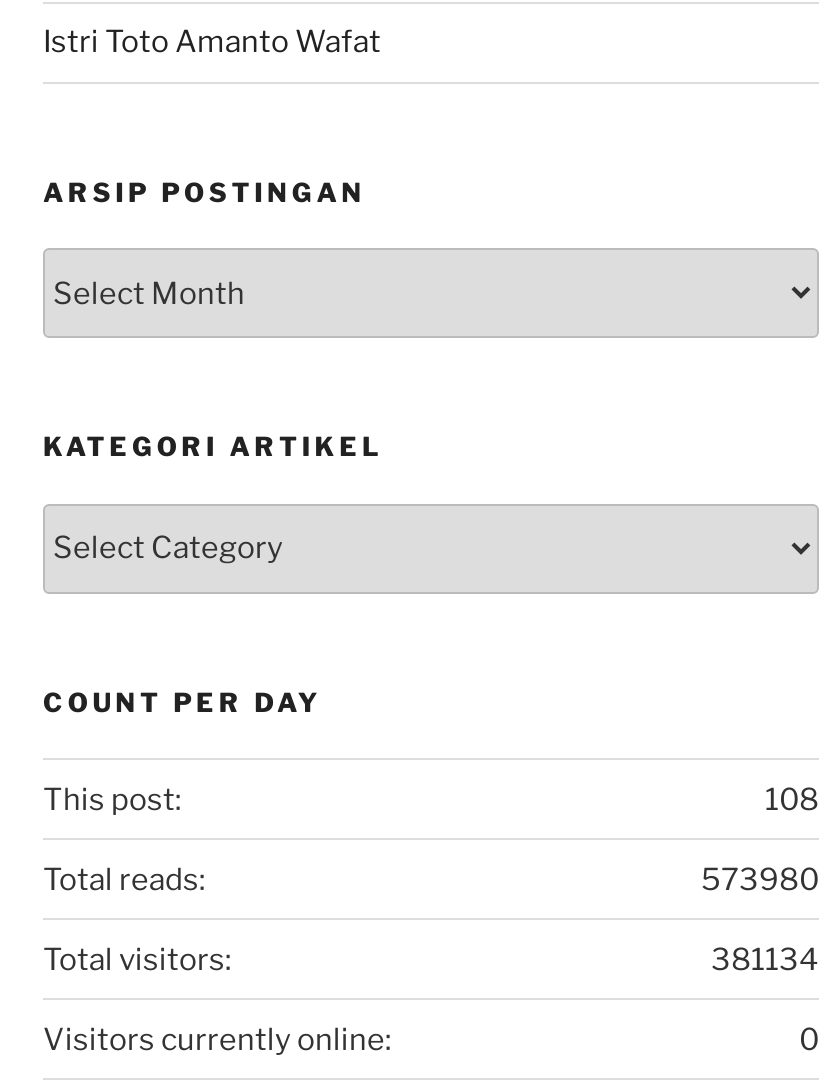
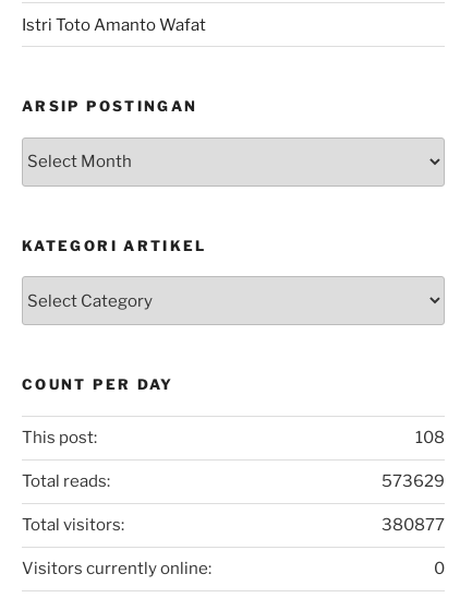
- 573980
+ 573629

- 381134
+ 380877
